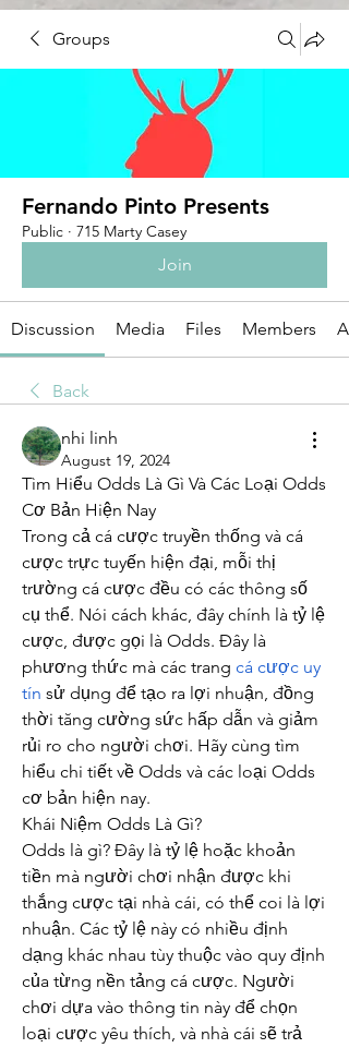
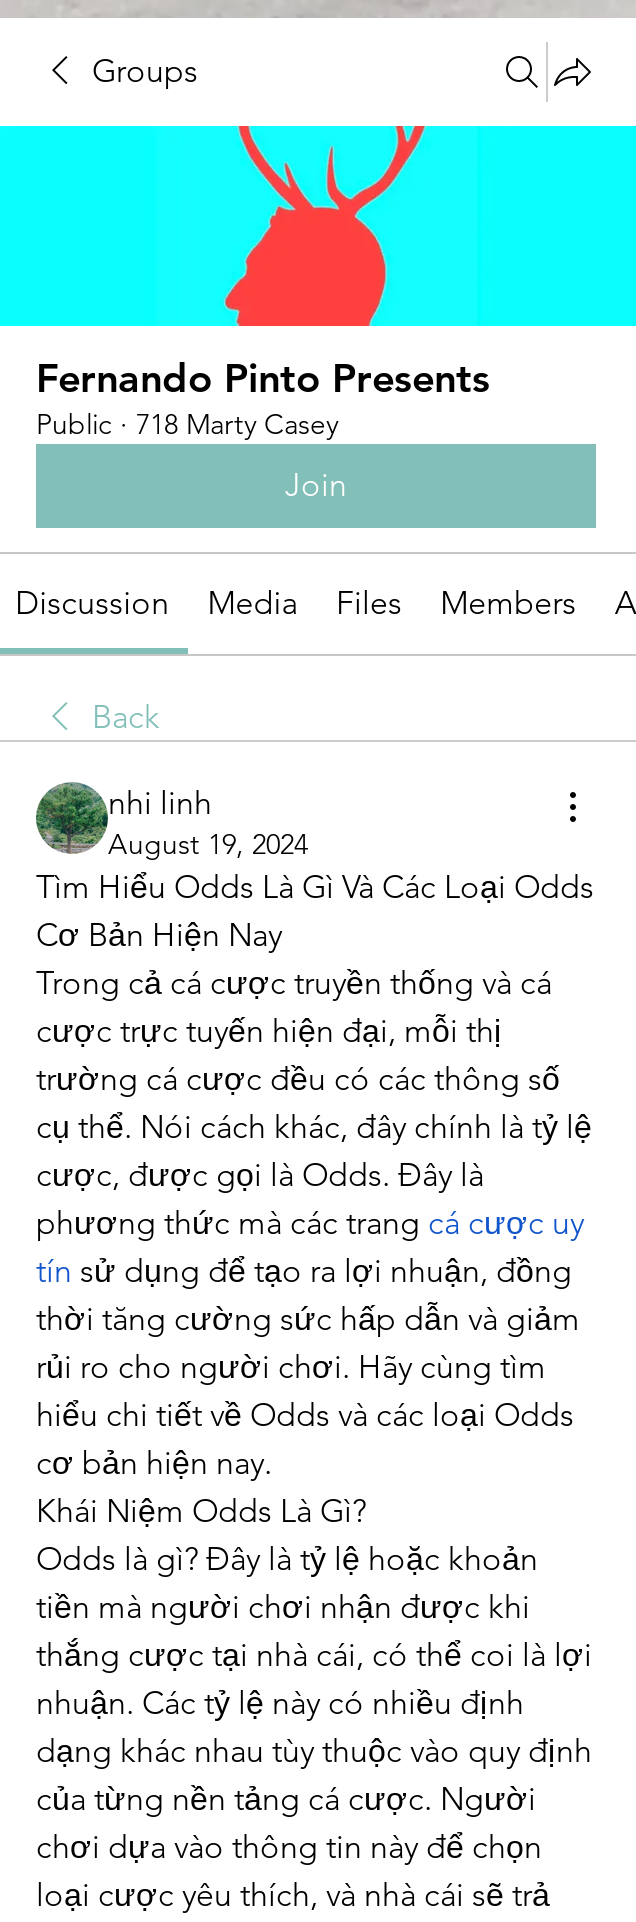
- Public · 715 Marty Casey
+ Public · 718 Marty Casey
